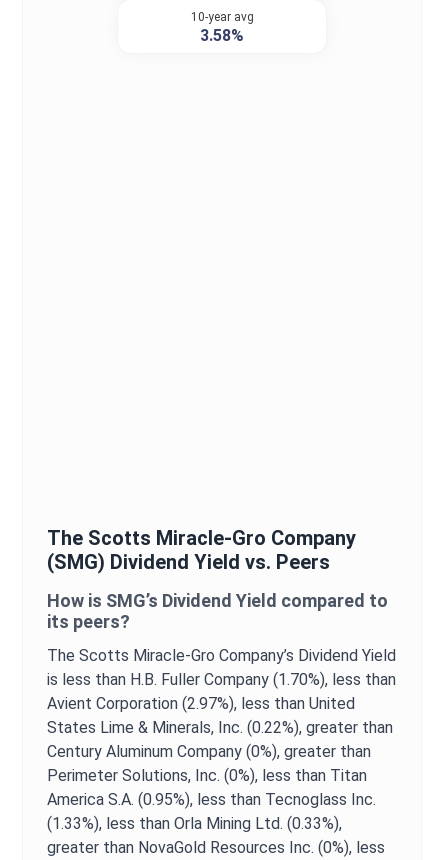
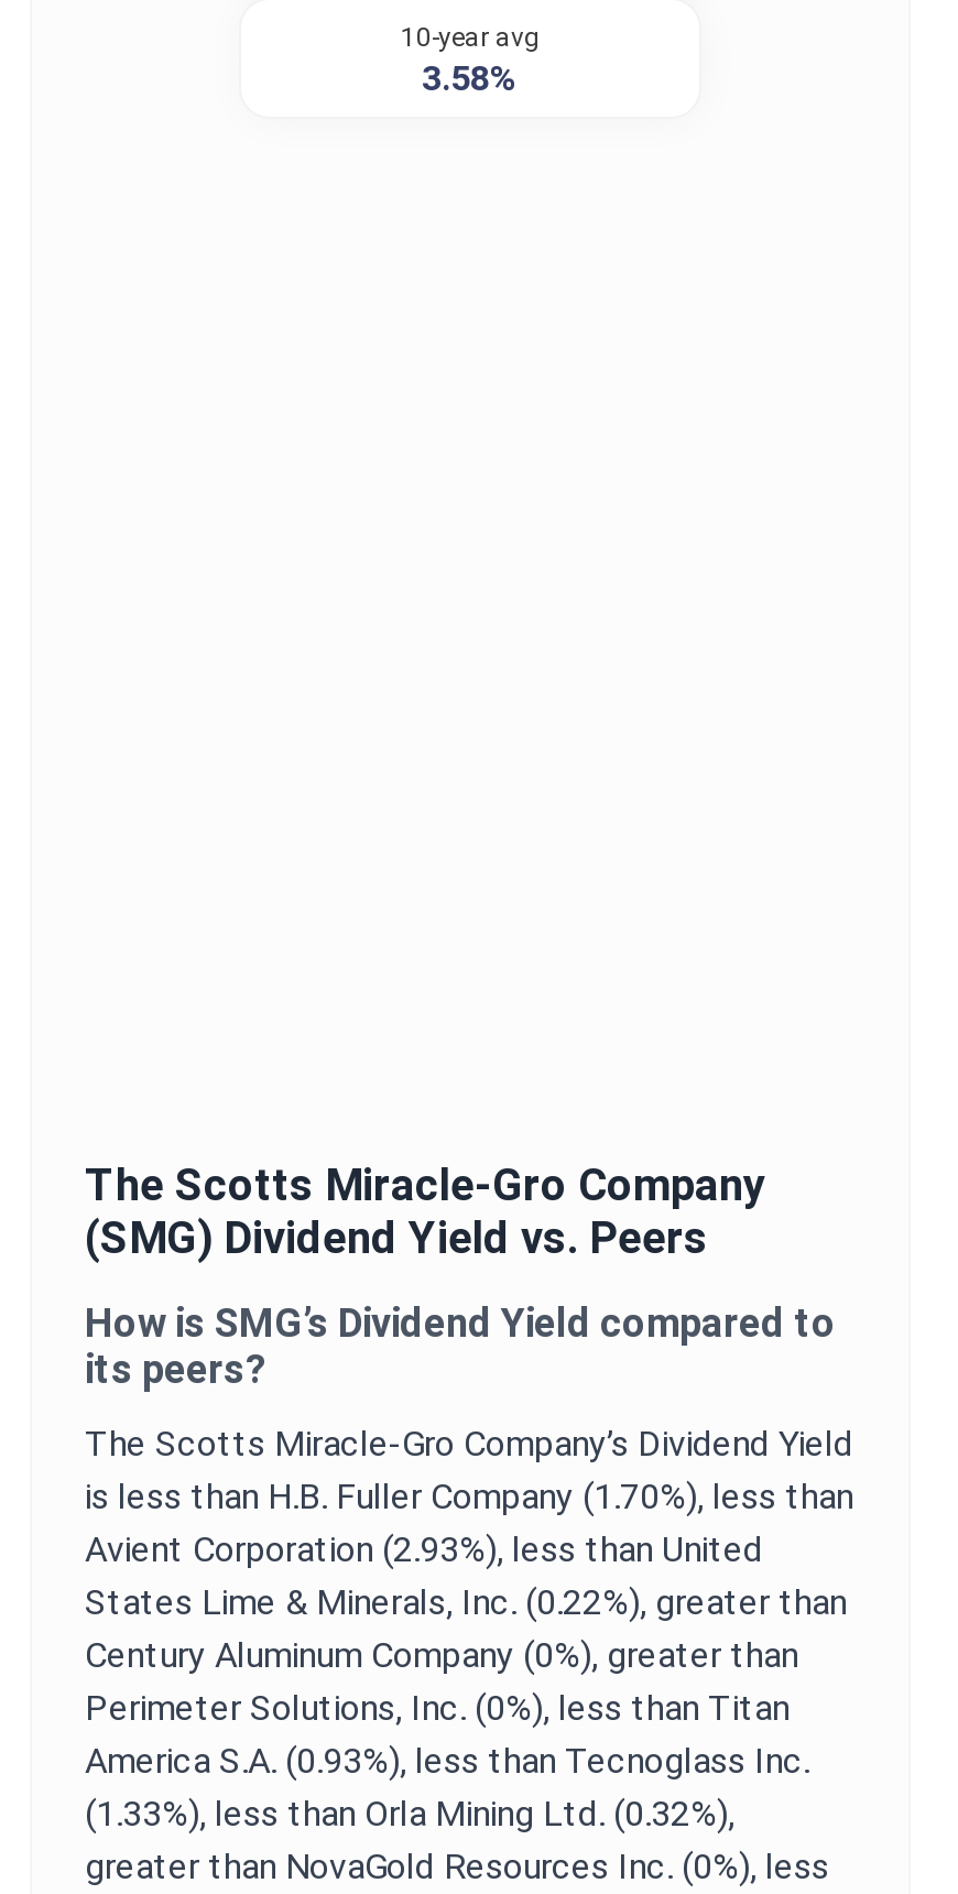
- Avient Corporation (2.97%), less than United
+ Avient Corporation (2.93%), less than United

- America S.A. (0.95%), less than Tecnoglass Inc.
+ America S.A. (0.93%), less than Tecnoglass Inc.

- (1.33%), less than Orla Mining Ltd. (0.33%),
+ (1.33%), less than Orla Mining Ltd. (0.32%),
